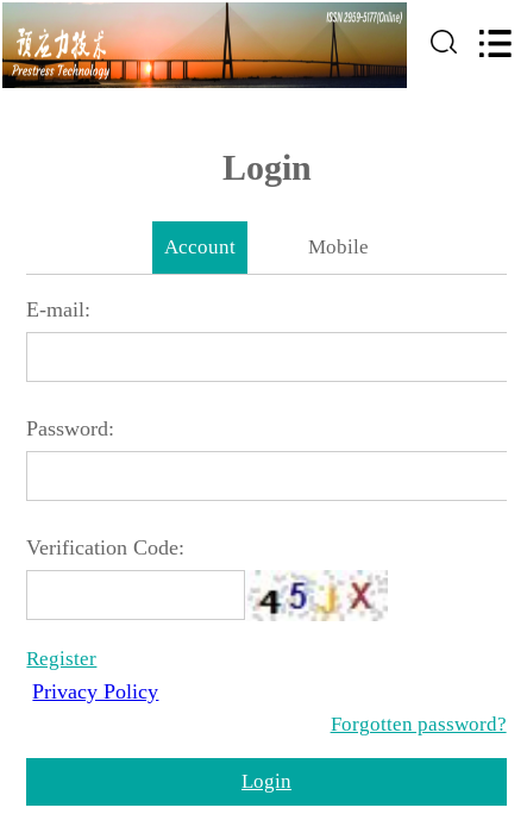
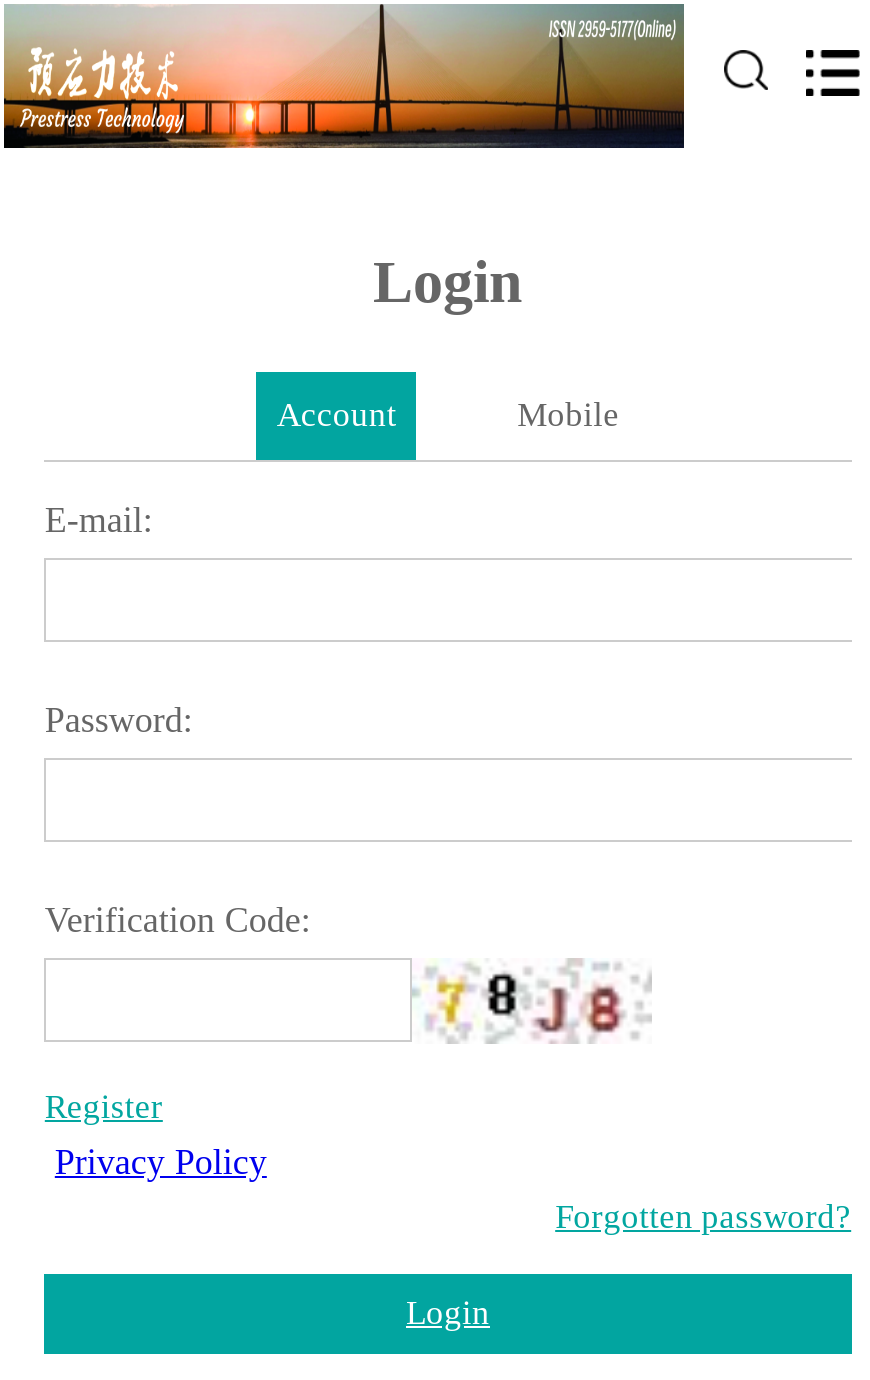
- [image]
+ [image]
